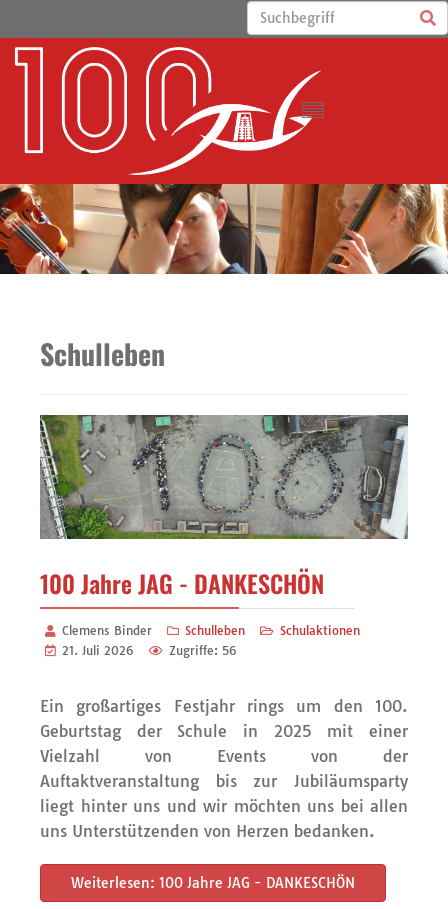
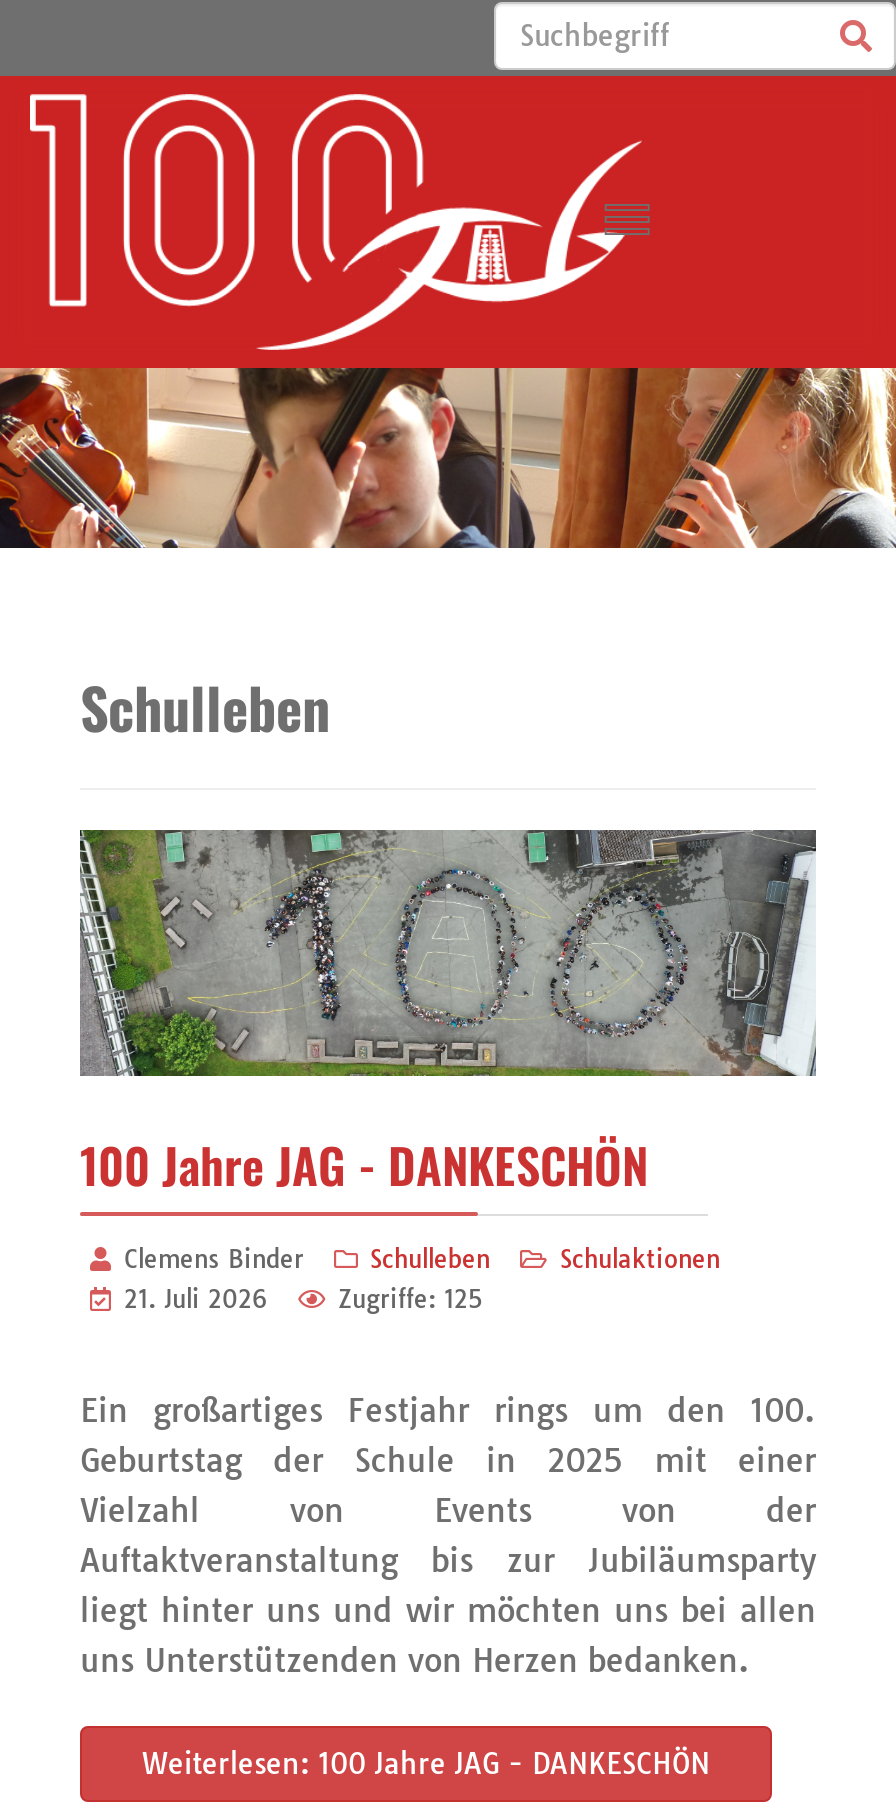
- Zugriffe: 56
+ Zugriffe: 125
